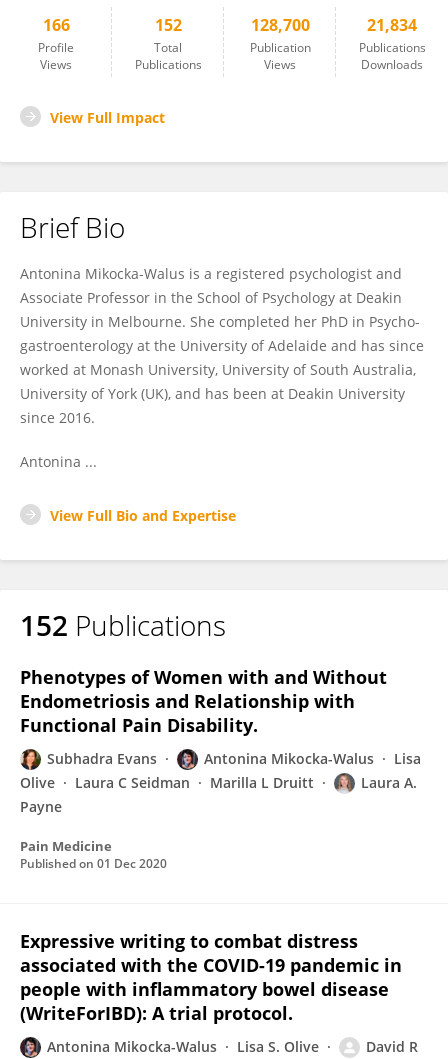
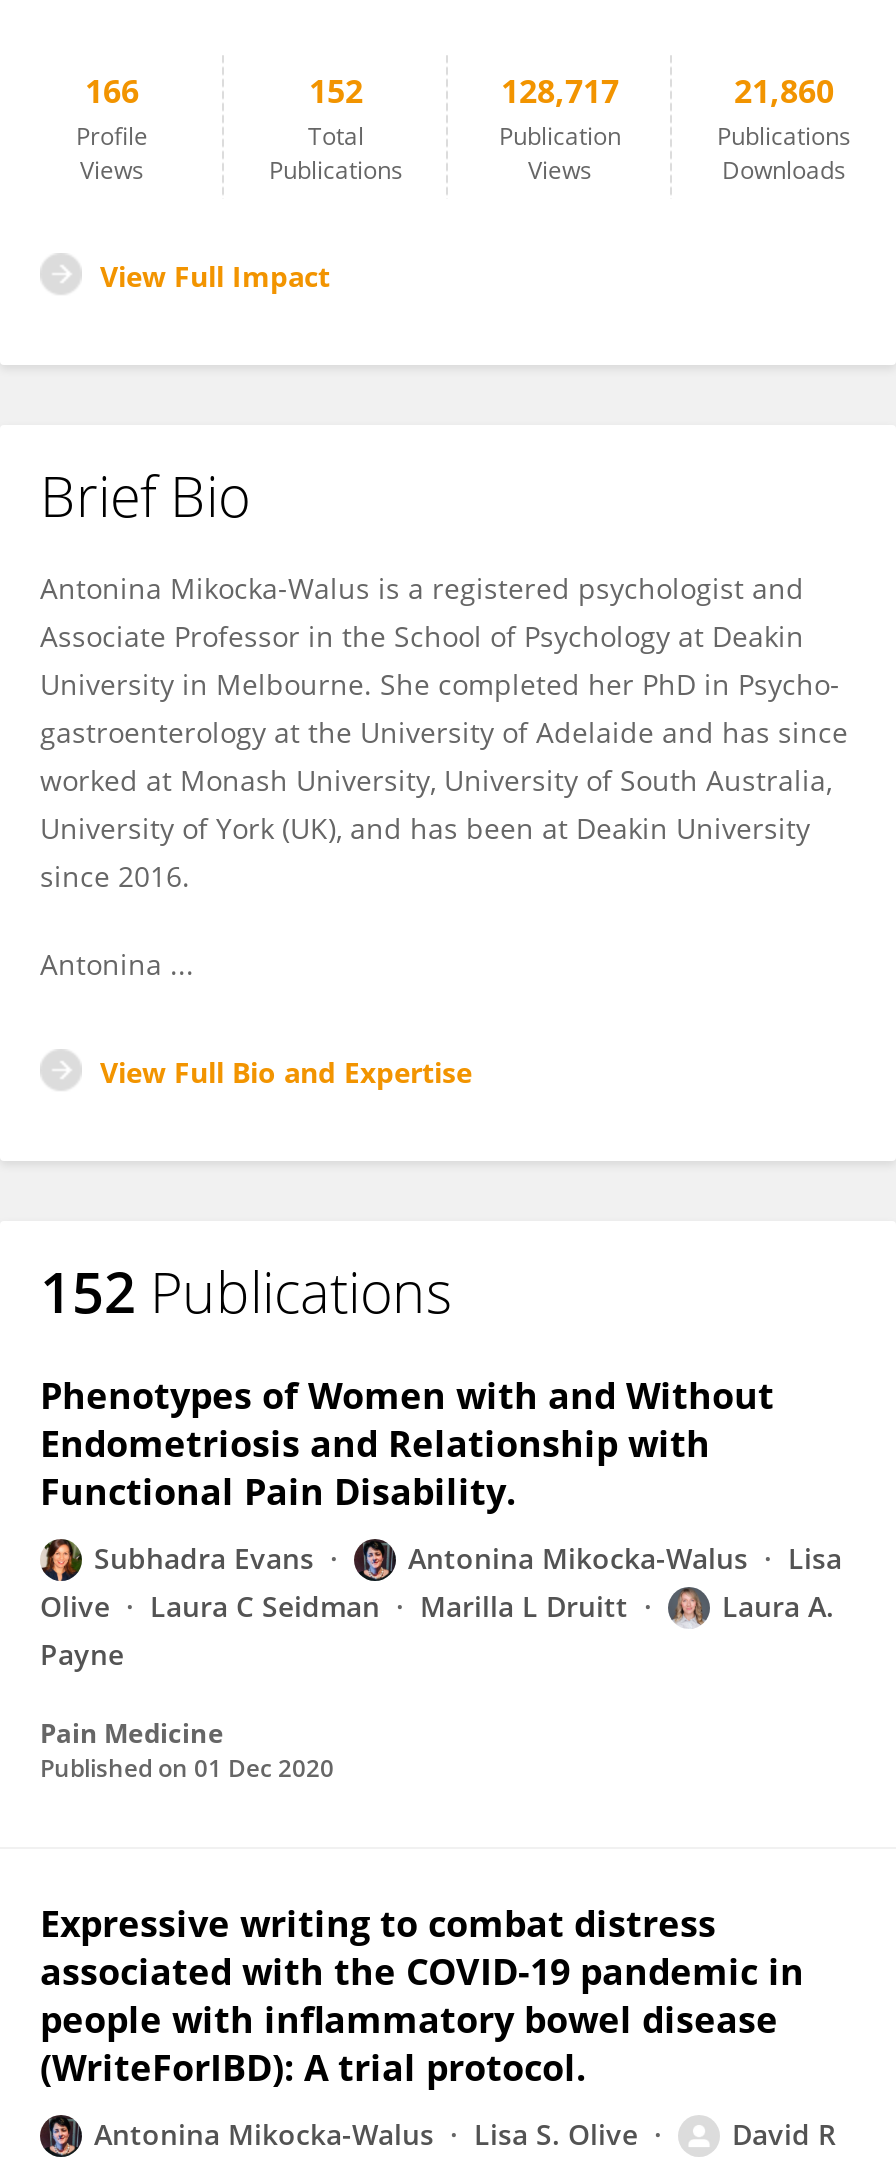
- 128,700
+ 128,717

- 21,834
+ 21,860
